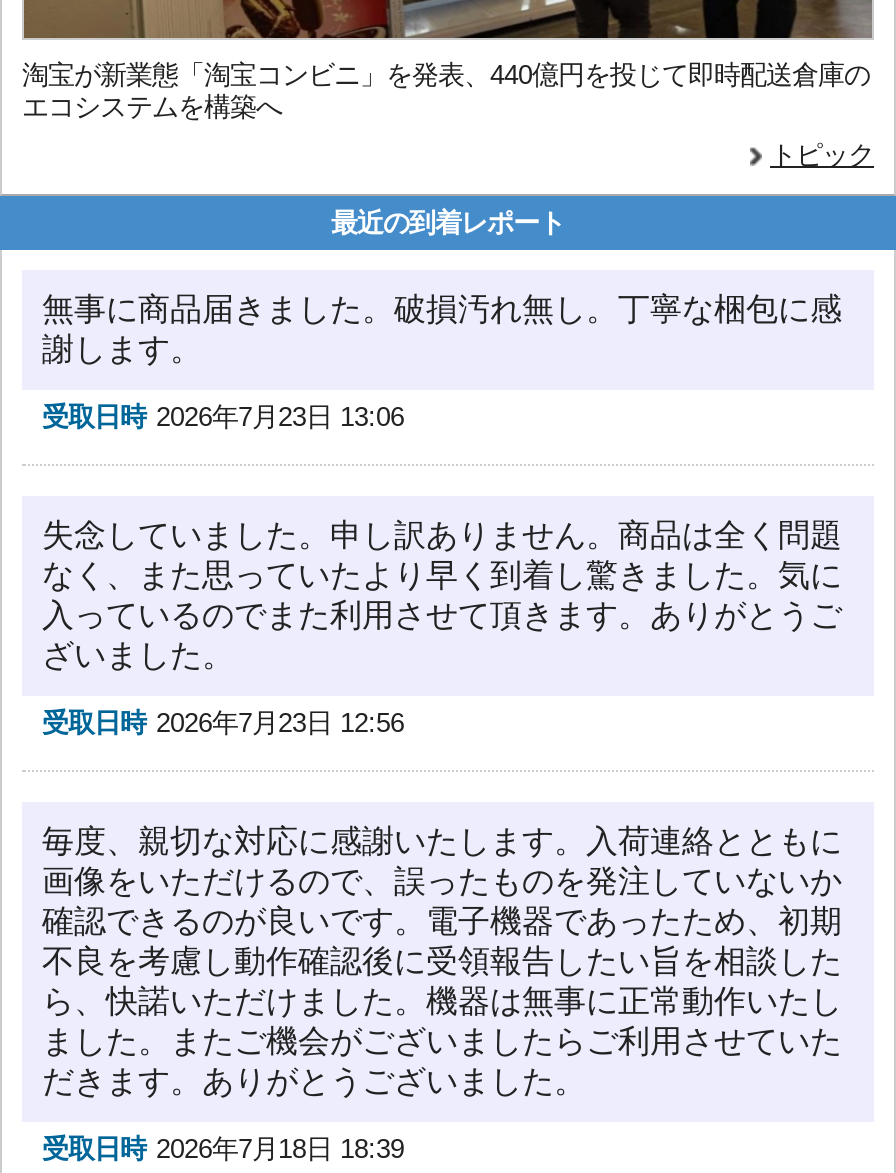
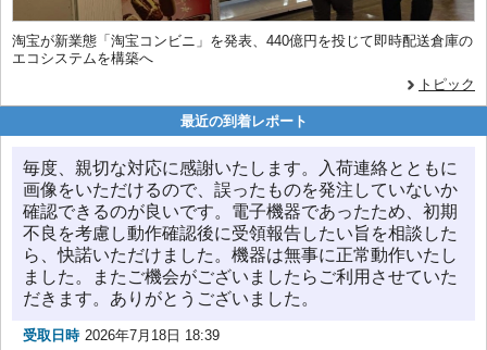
- 無事に商品届きました。破損汚れ無し。丁寧な梱包に感
- 謝します。
- 受取日時 2026年7月23日 13:06

- 失念していました。申し訳ありません。商品は全く問題
- なく、また思っていたより早く到着し驚きました。気に
- 入っているのでまた利用させて頂きます。ありがとうご
- ざいました。
- 受取日時 2026年7月23日 12:56
